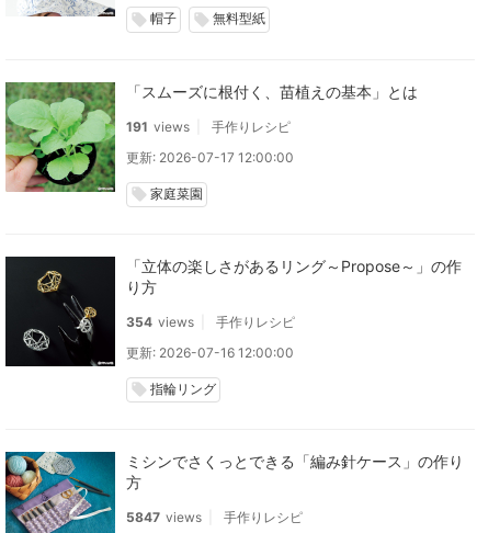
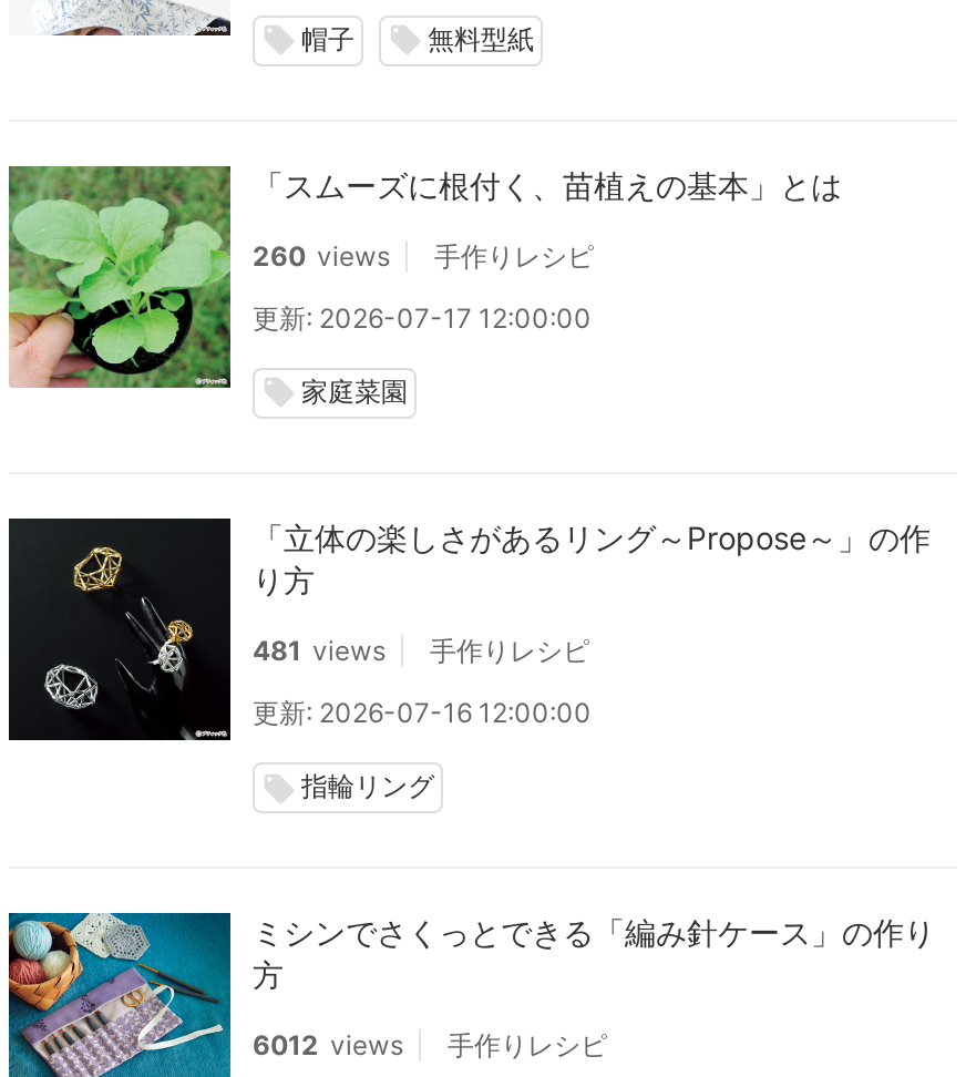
- 191 views 手作りレシピ
+ 260 views 手作りレシピ

- 354 views 手作りレシピ
+ 481 views 手作りレシピ

- 5847 views 手作りレシピ
+ 6012 views 手作りレシピ
